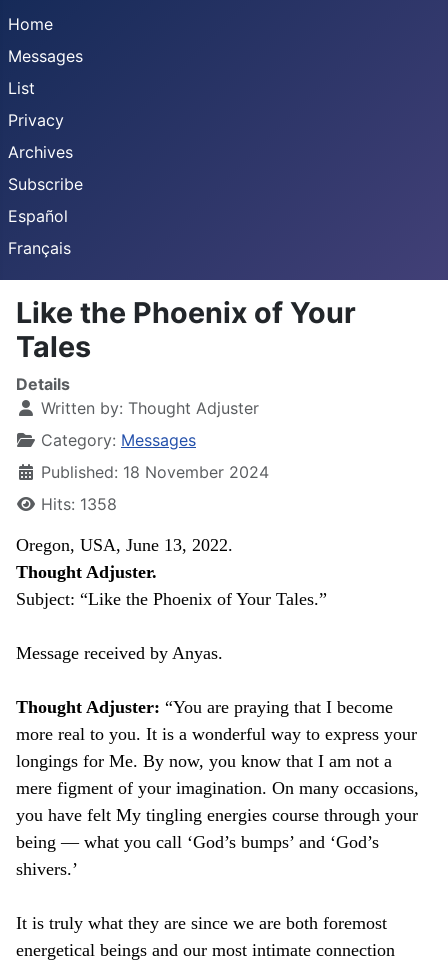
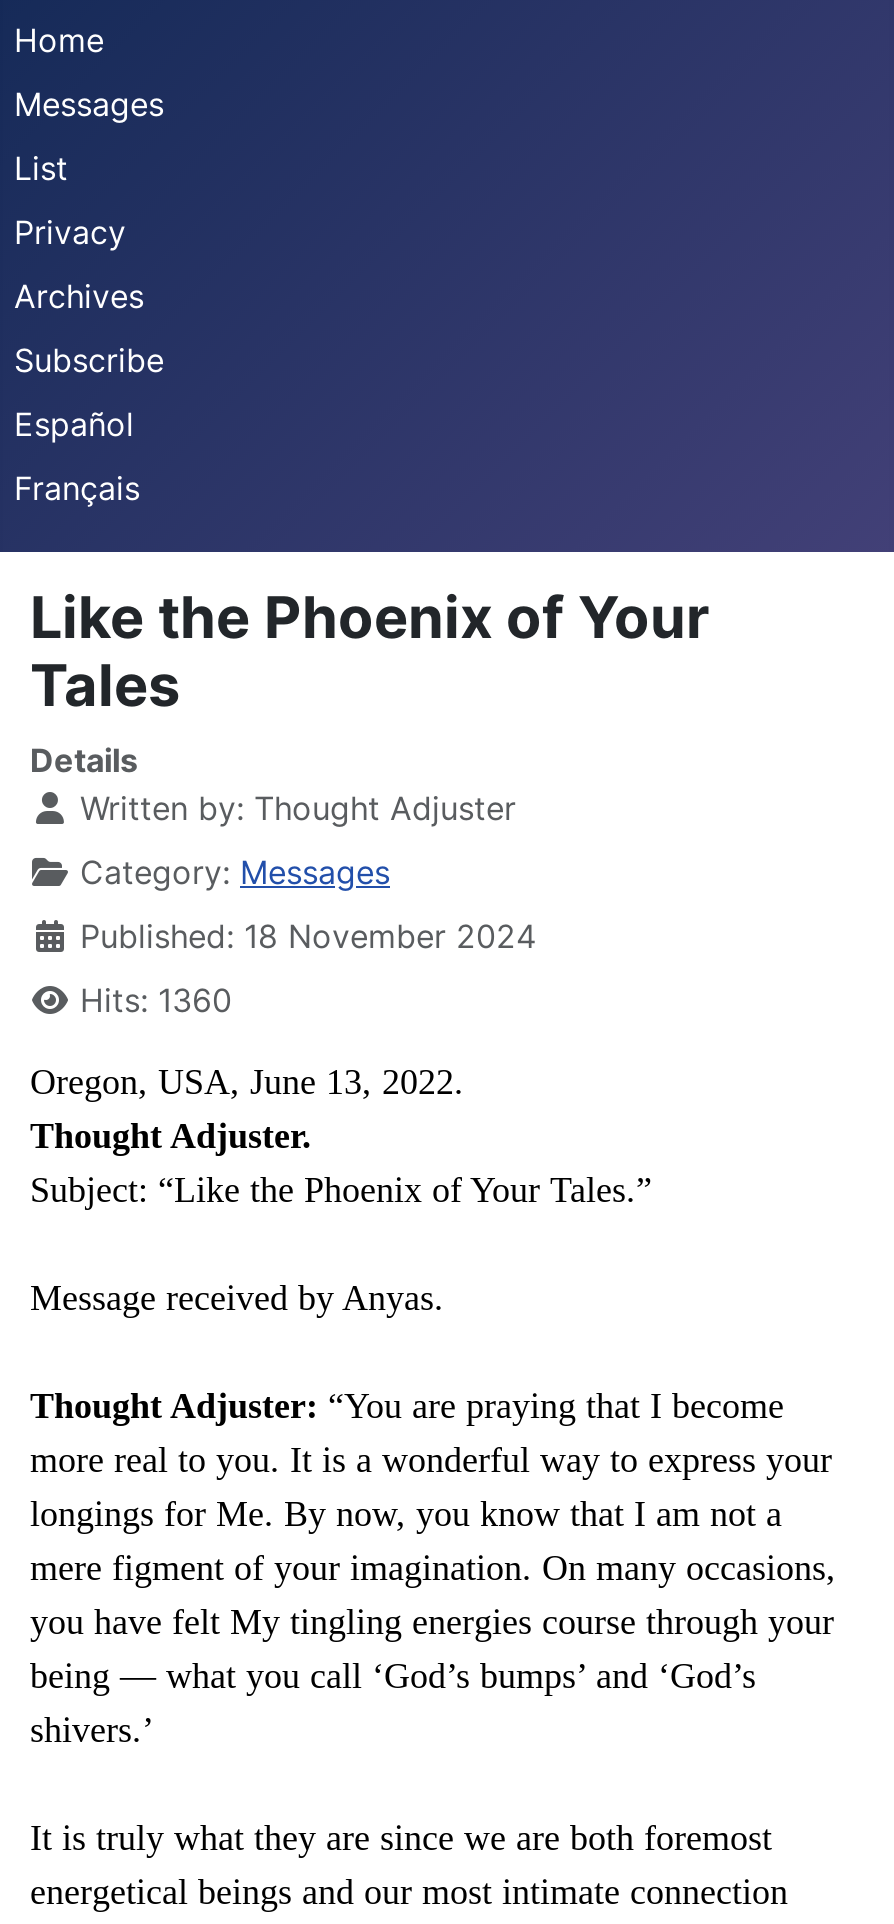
- Hits: 1358
+ Hits: 1360
